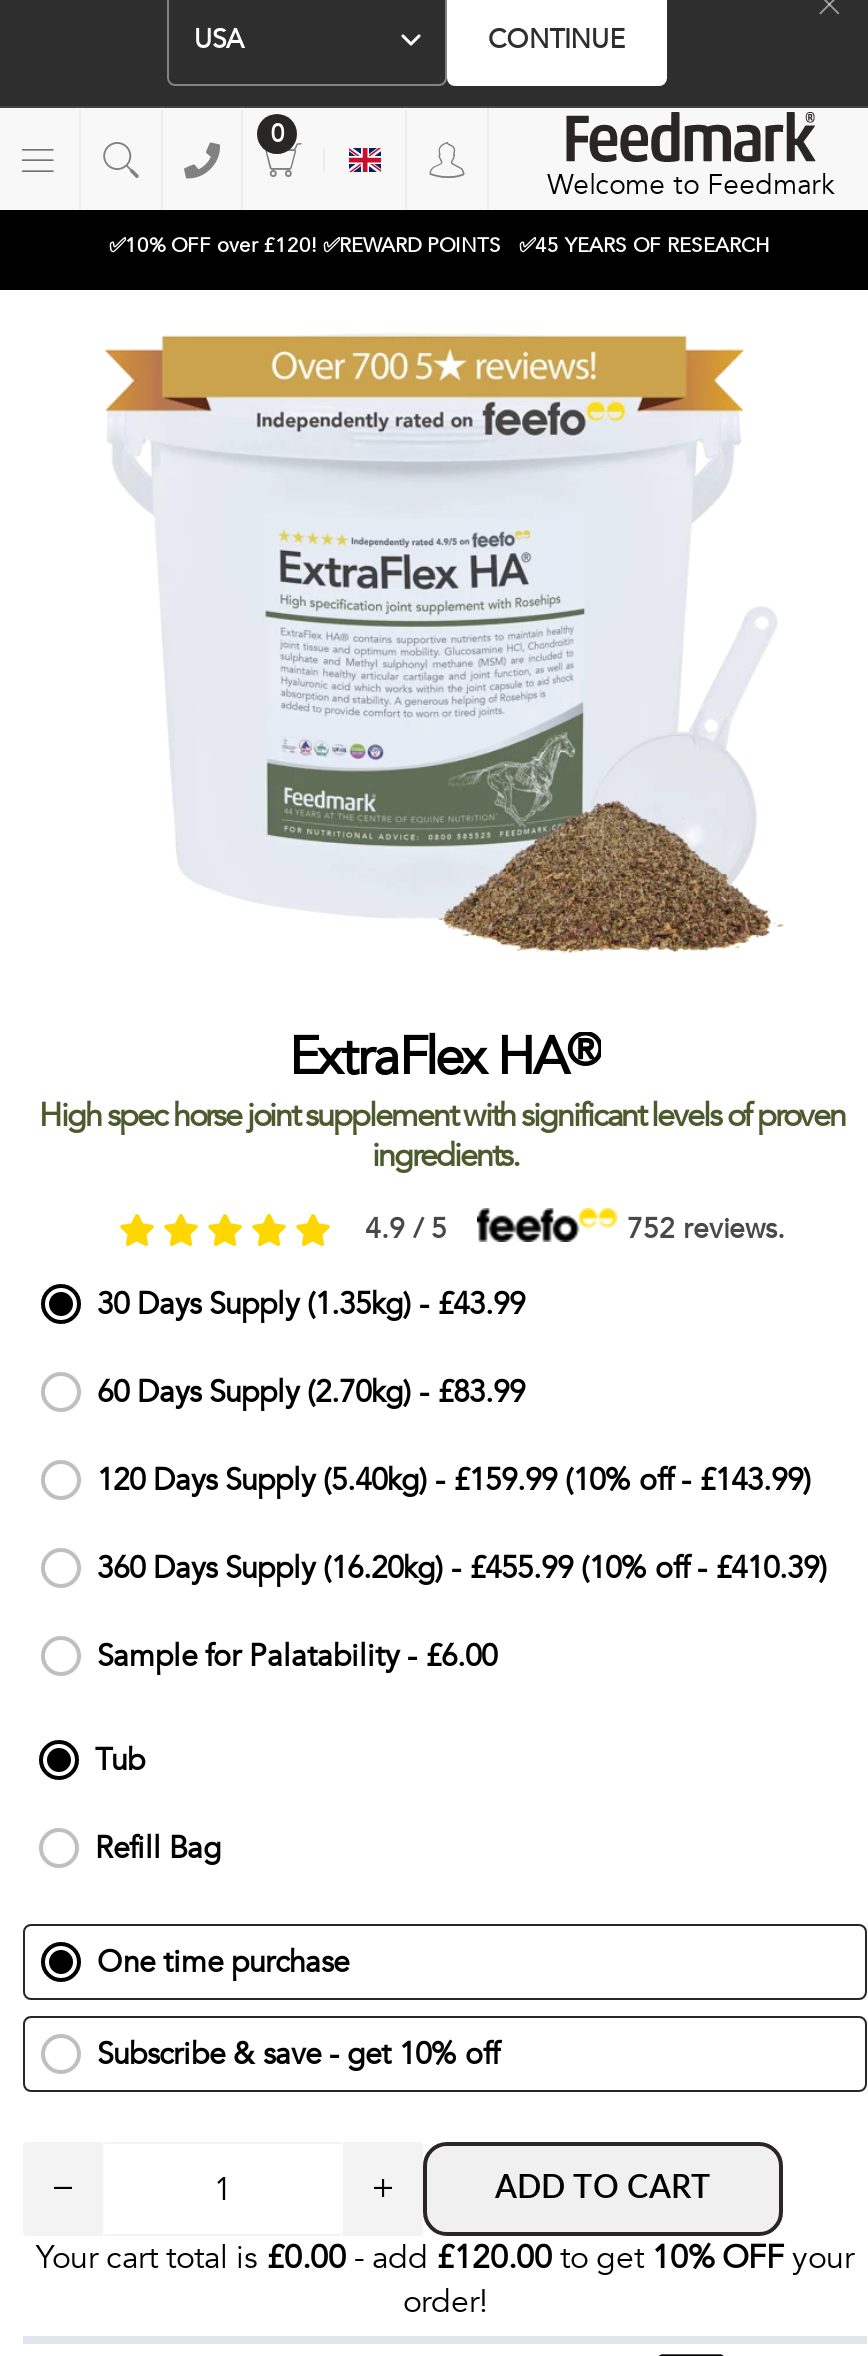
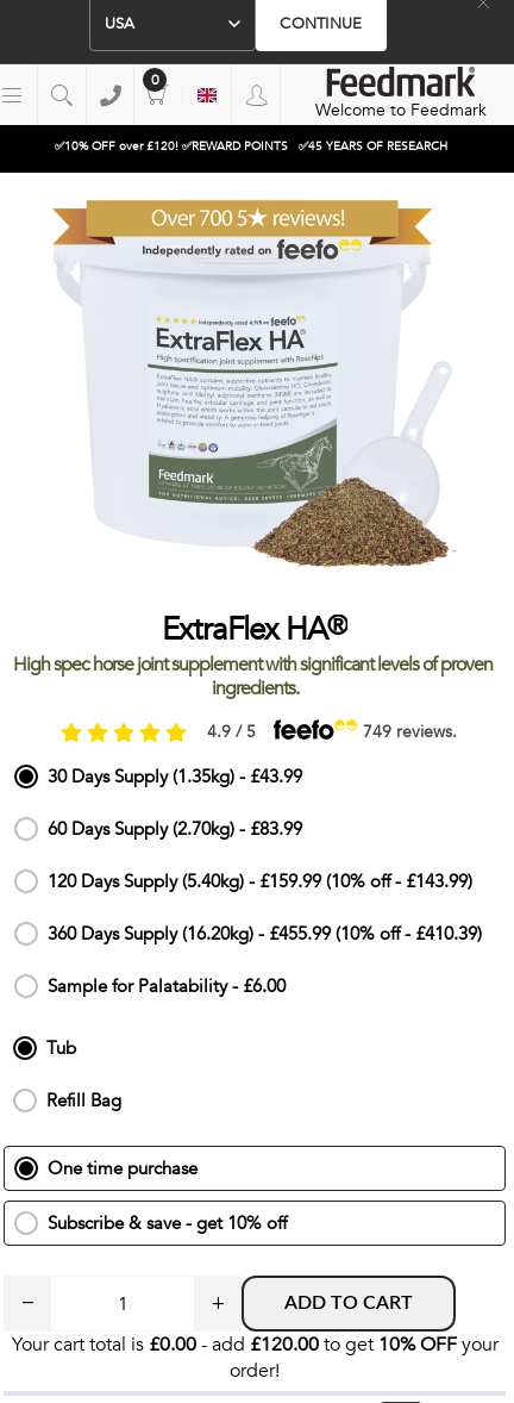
- 752 reviews.
+ 749 reviews.
